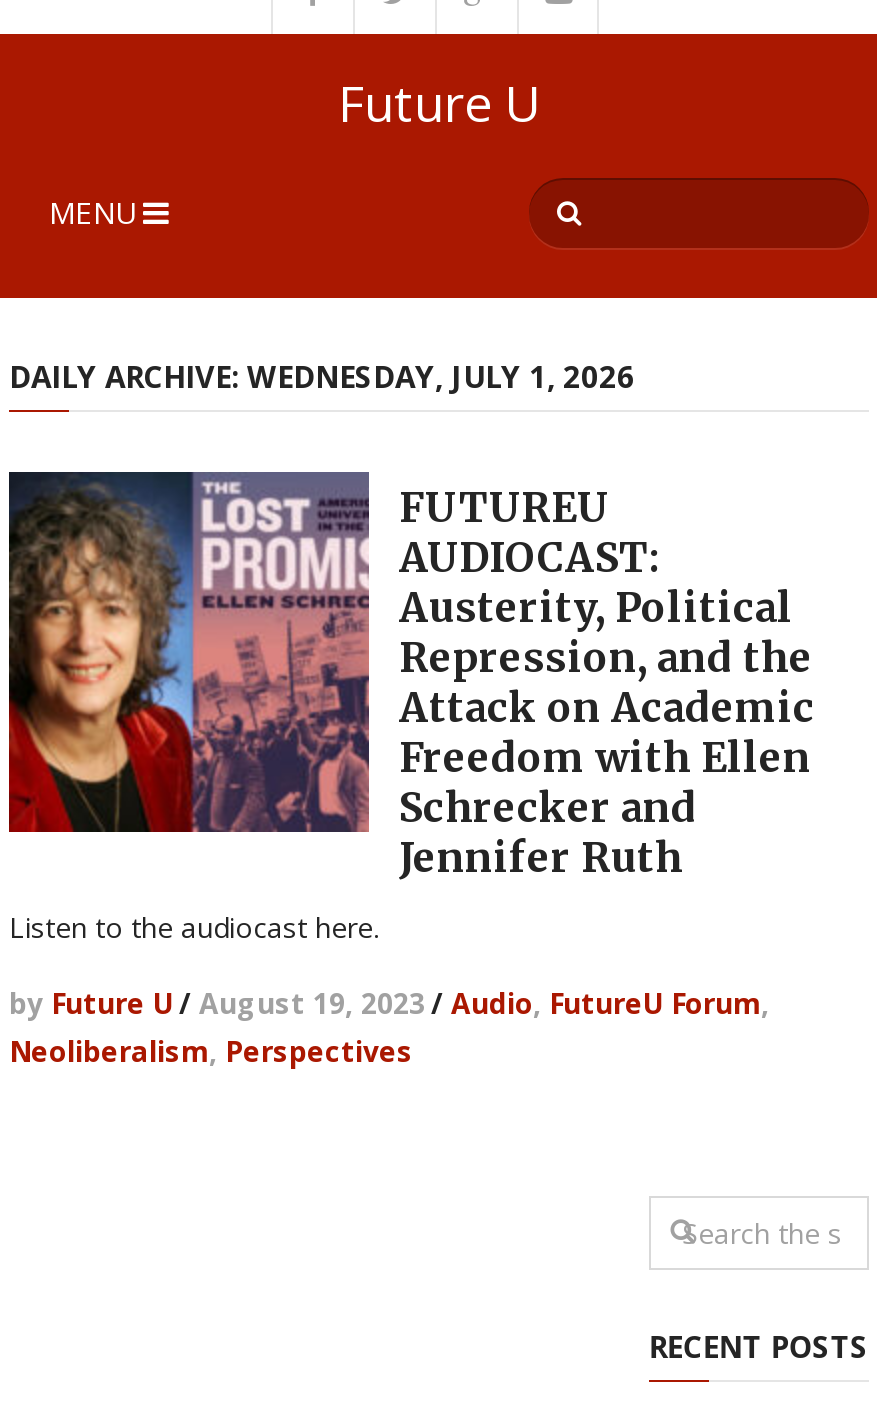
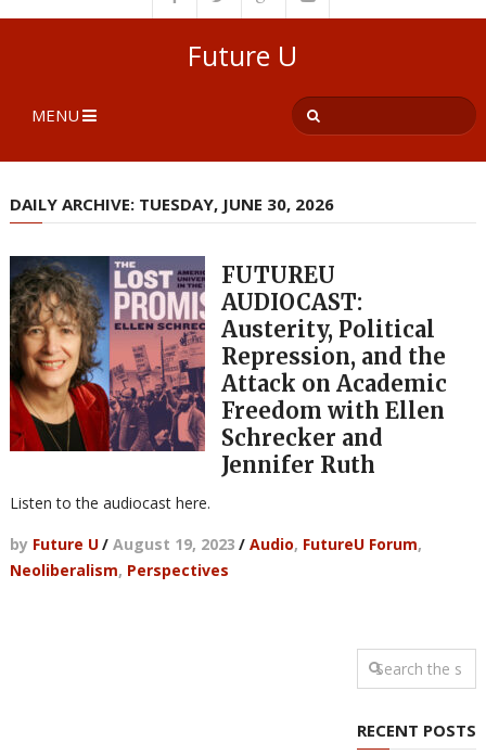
- DAILY ARCHIVE: WEDNESDAY, JULY 1, 2026
+ DAILY ARCHIVE: TUESDAY, JUNE 30, 2026
